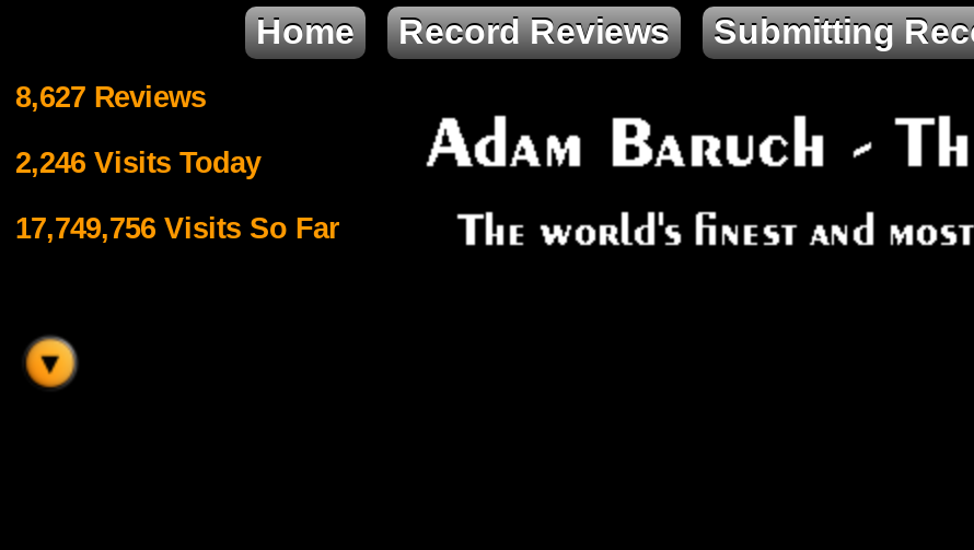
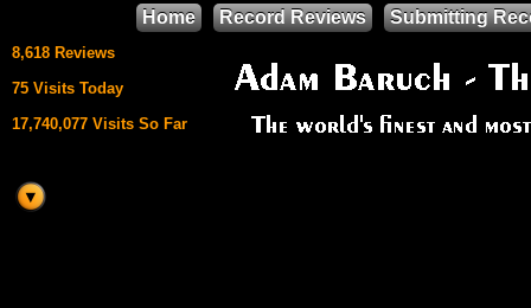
- 8,627 Reviews
+ 8,618 Reviews

- 2,246 Visits Today
+ 75 Visits Today

- 17,749,756 Visits So Far
+ 17,740,077 Visits So Far
